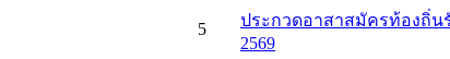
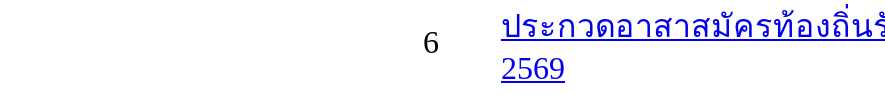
- 5
+ 6
